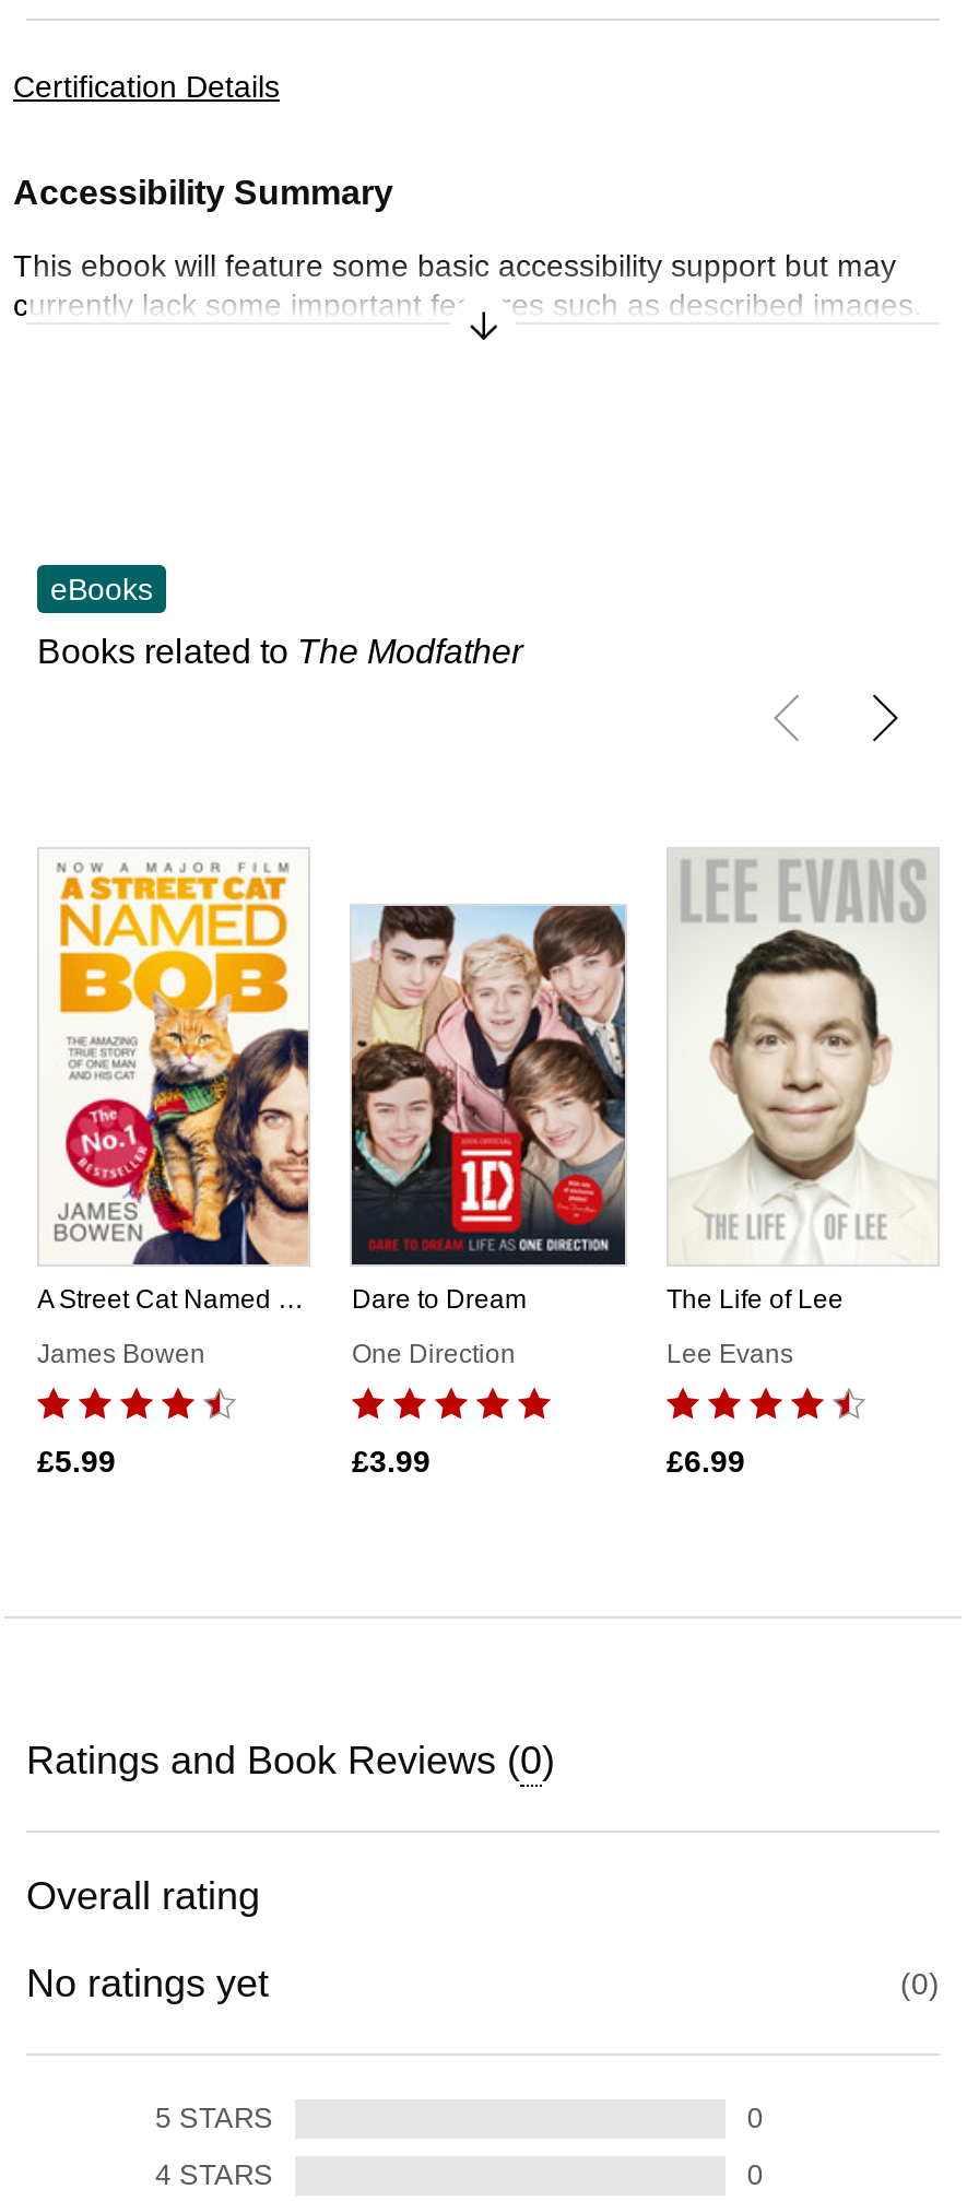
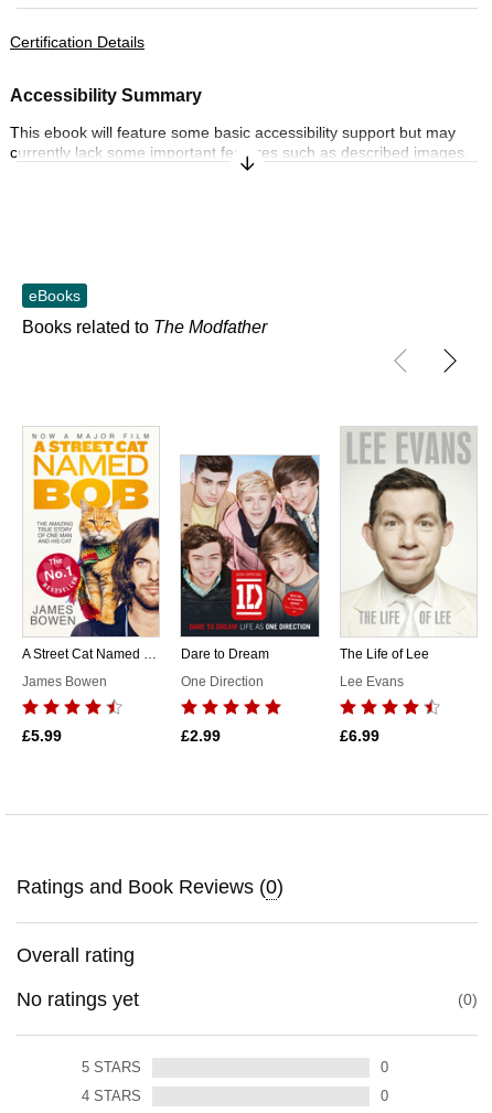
- £3.99
+ £2.99
